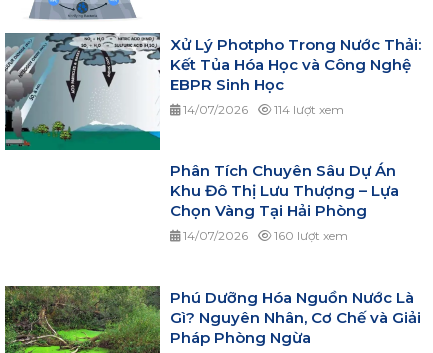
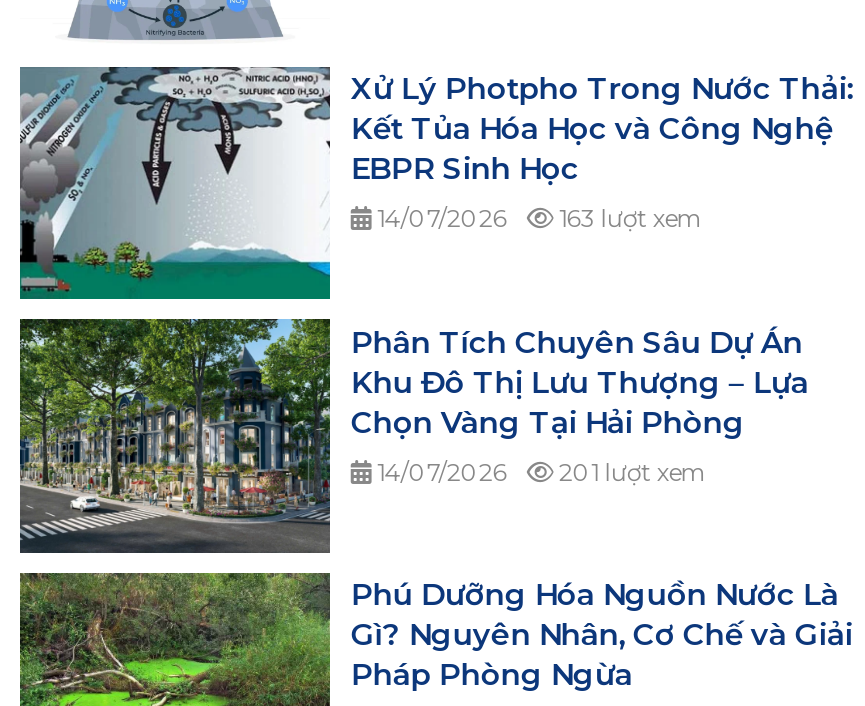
- 14/07/2026 114 lượt xem
+ 14/07/2026 163 lượt xem

+ [image]

- 14/07/2026 160 lượt xem
+ 14/07/2026 201 lượt xem
